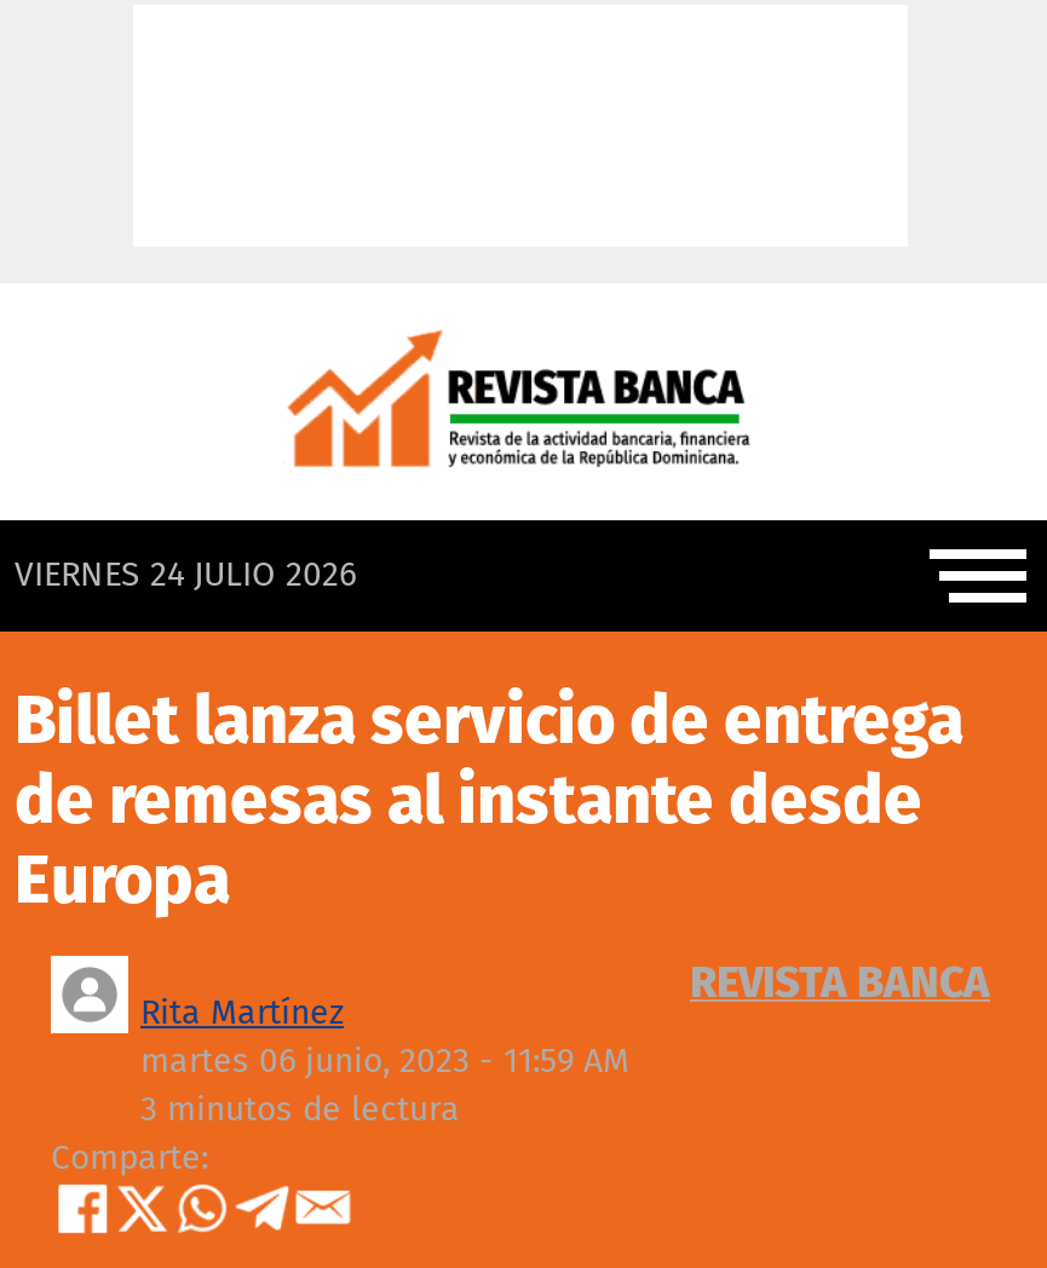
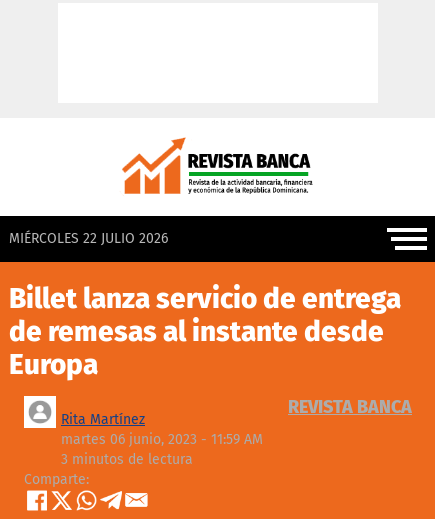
- VIERNES 24 JULIO 2026
+ MIÉRCOLES 22 JULIO 2026
